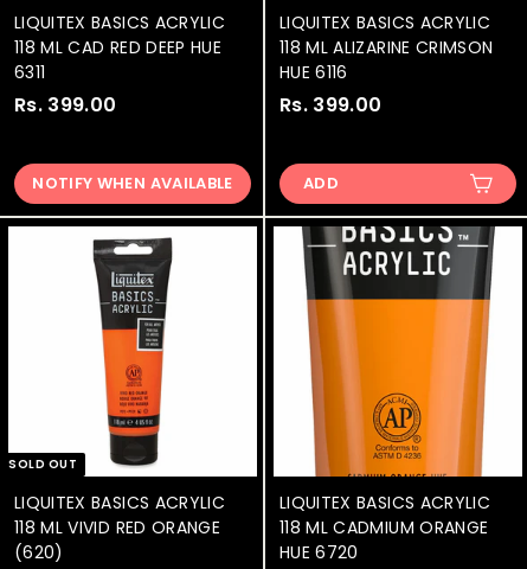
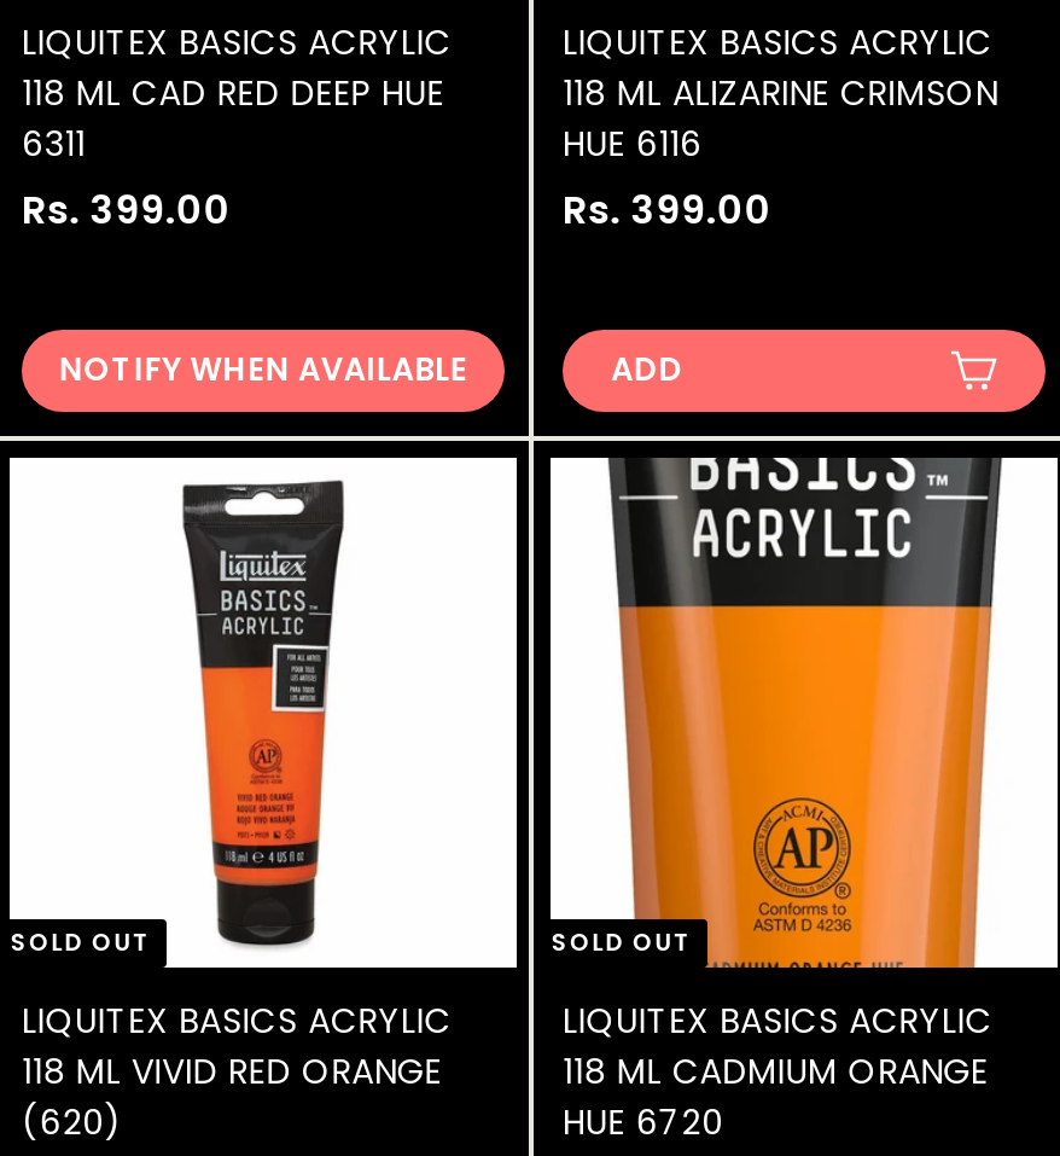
+ SOLD OUT
